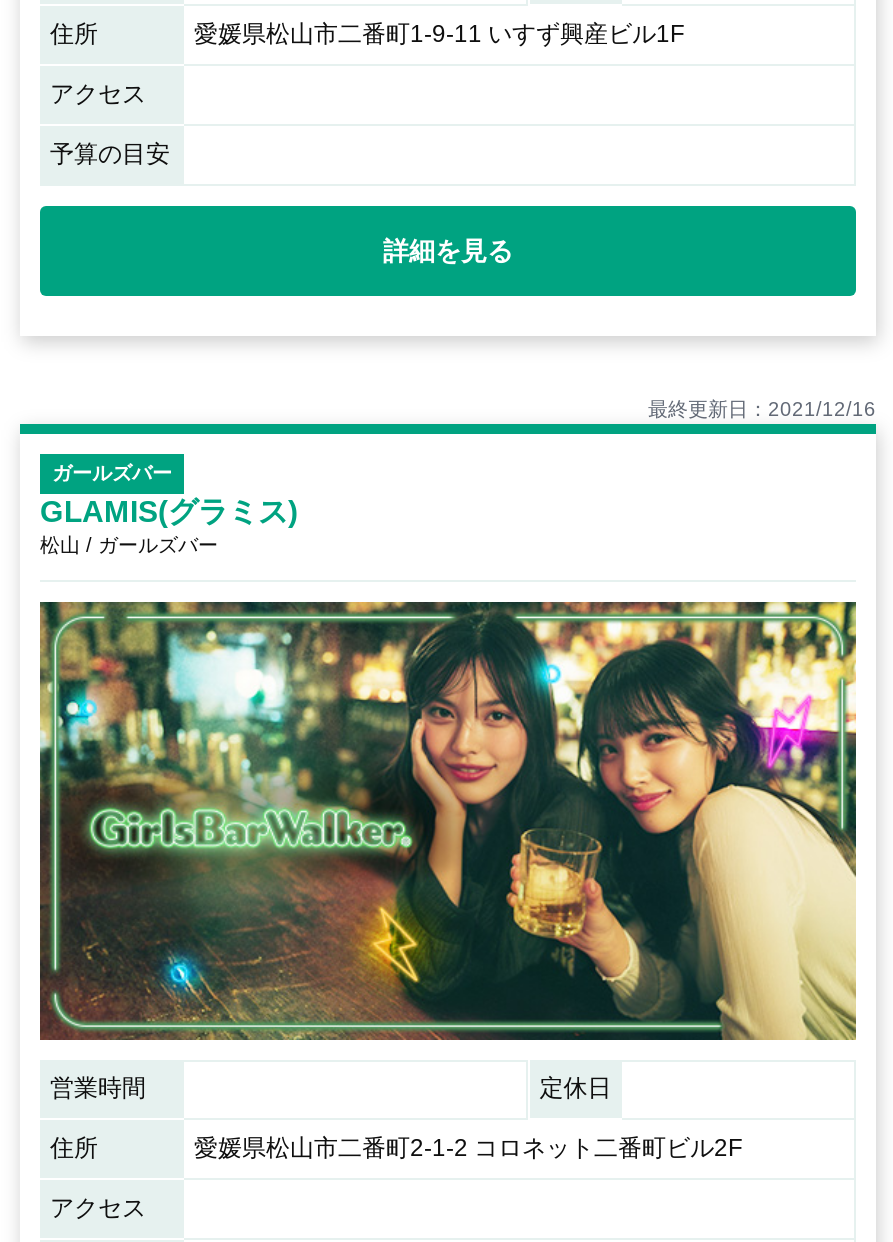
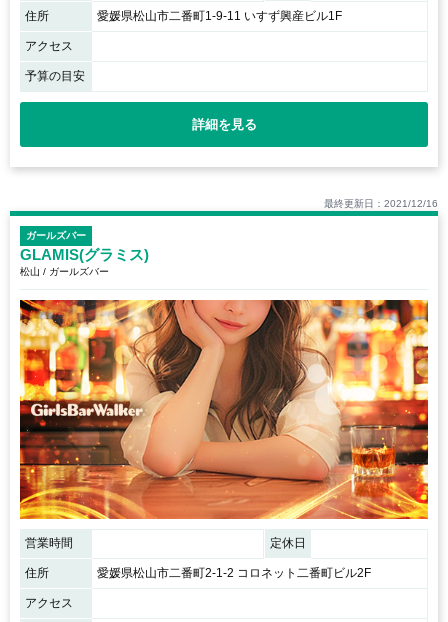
- [image]
+ [image]
